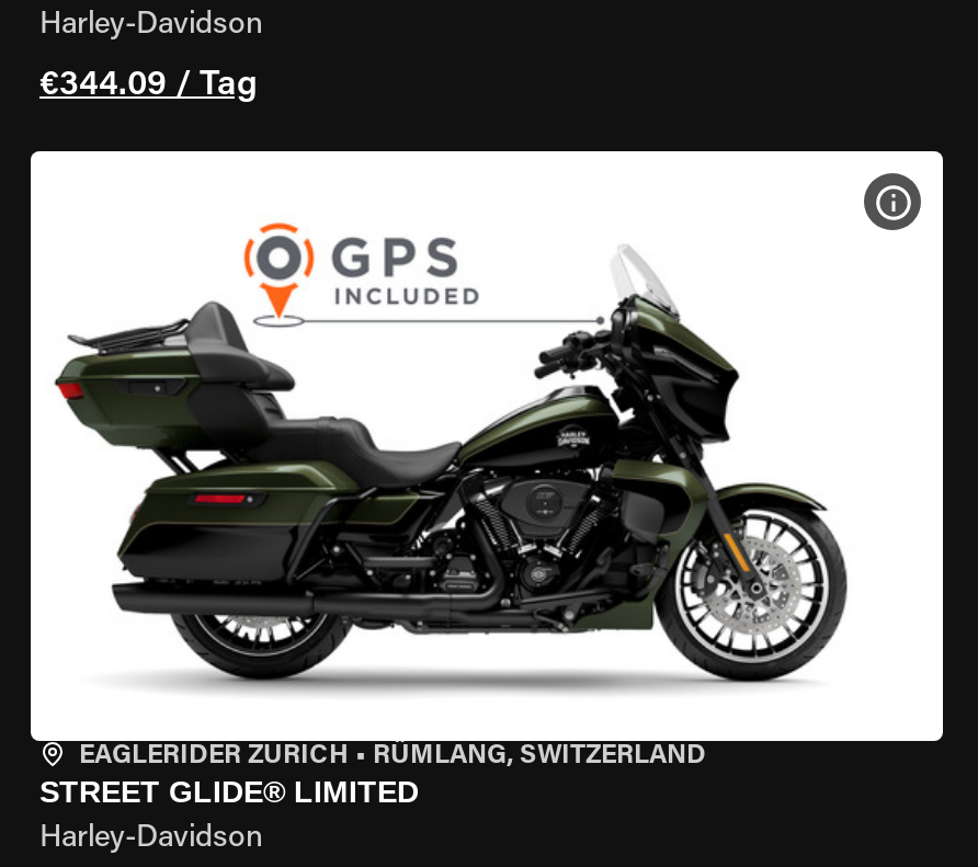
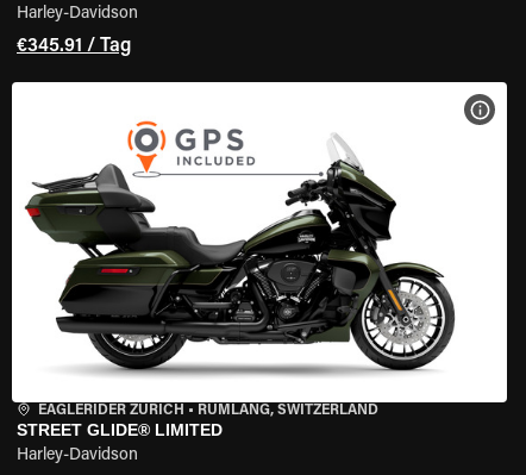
- €344.09 / Tag
+ €345.91 / Tag
